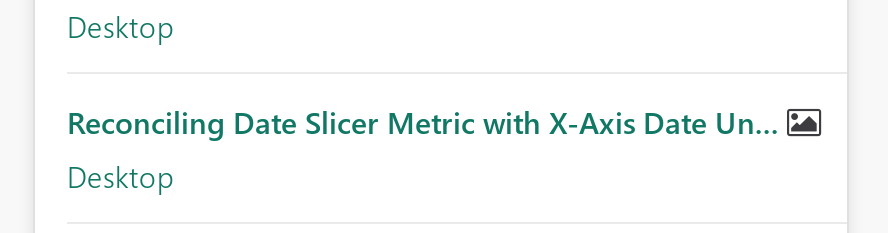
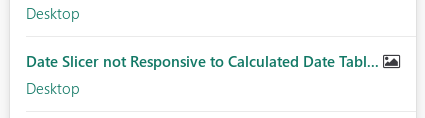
- Reconciling Date Slicer Metric with X-Axis Date Un...
+ Date Slicer not Responsive to Calculated Date Tabl...
